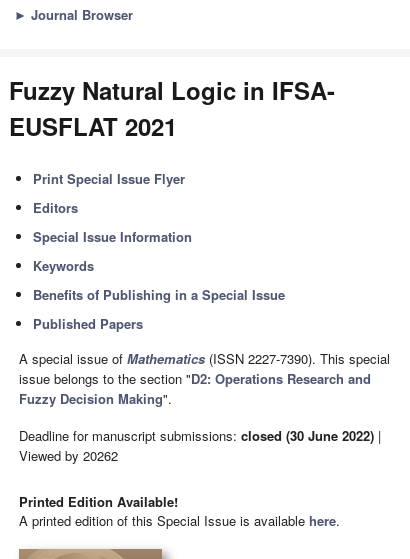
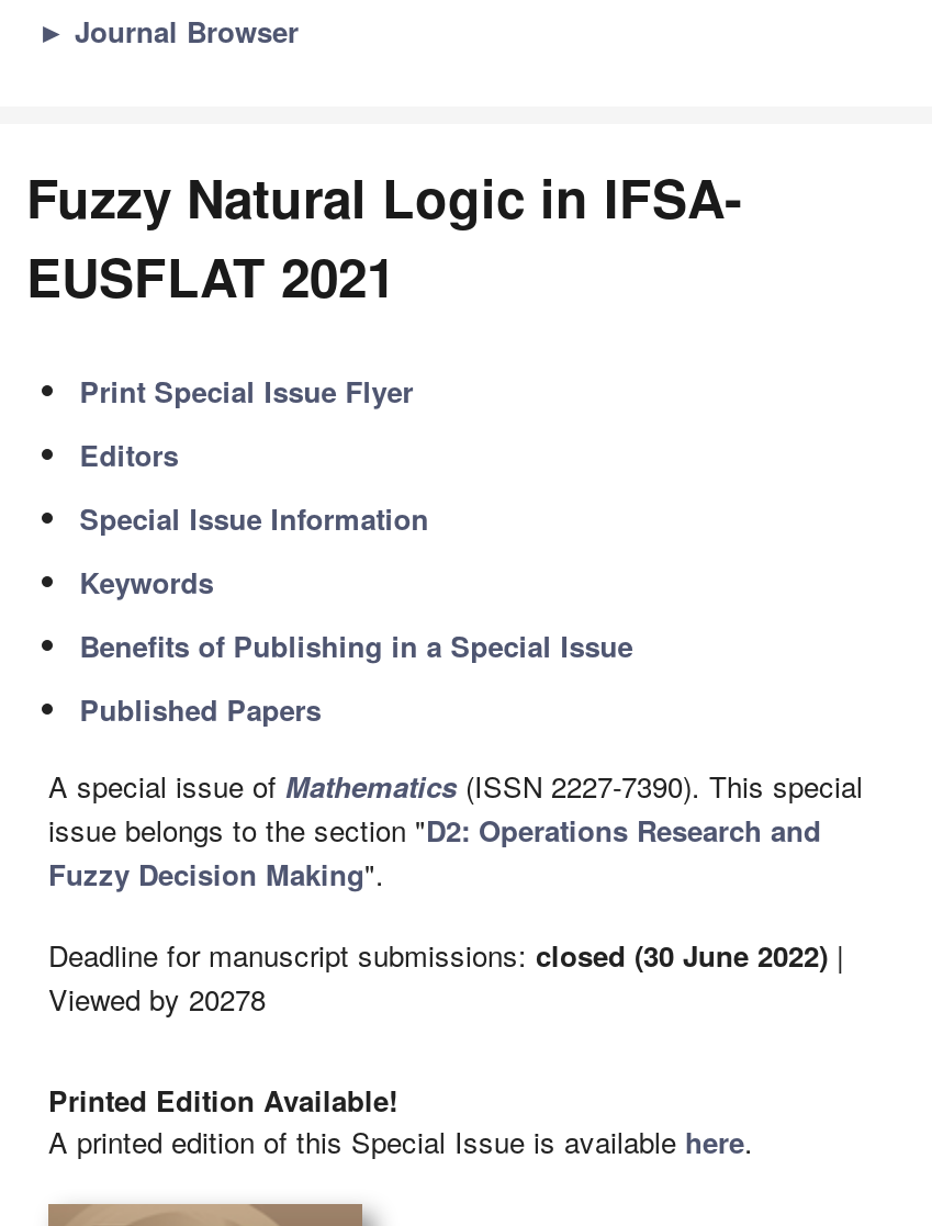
- Viewed by 20262
+ Viewed by 20278
